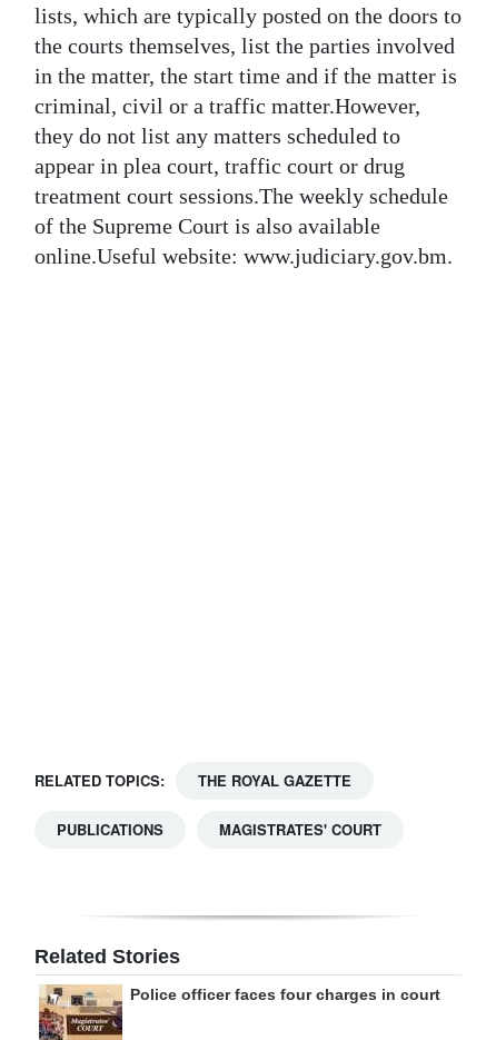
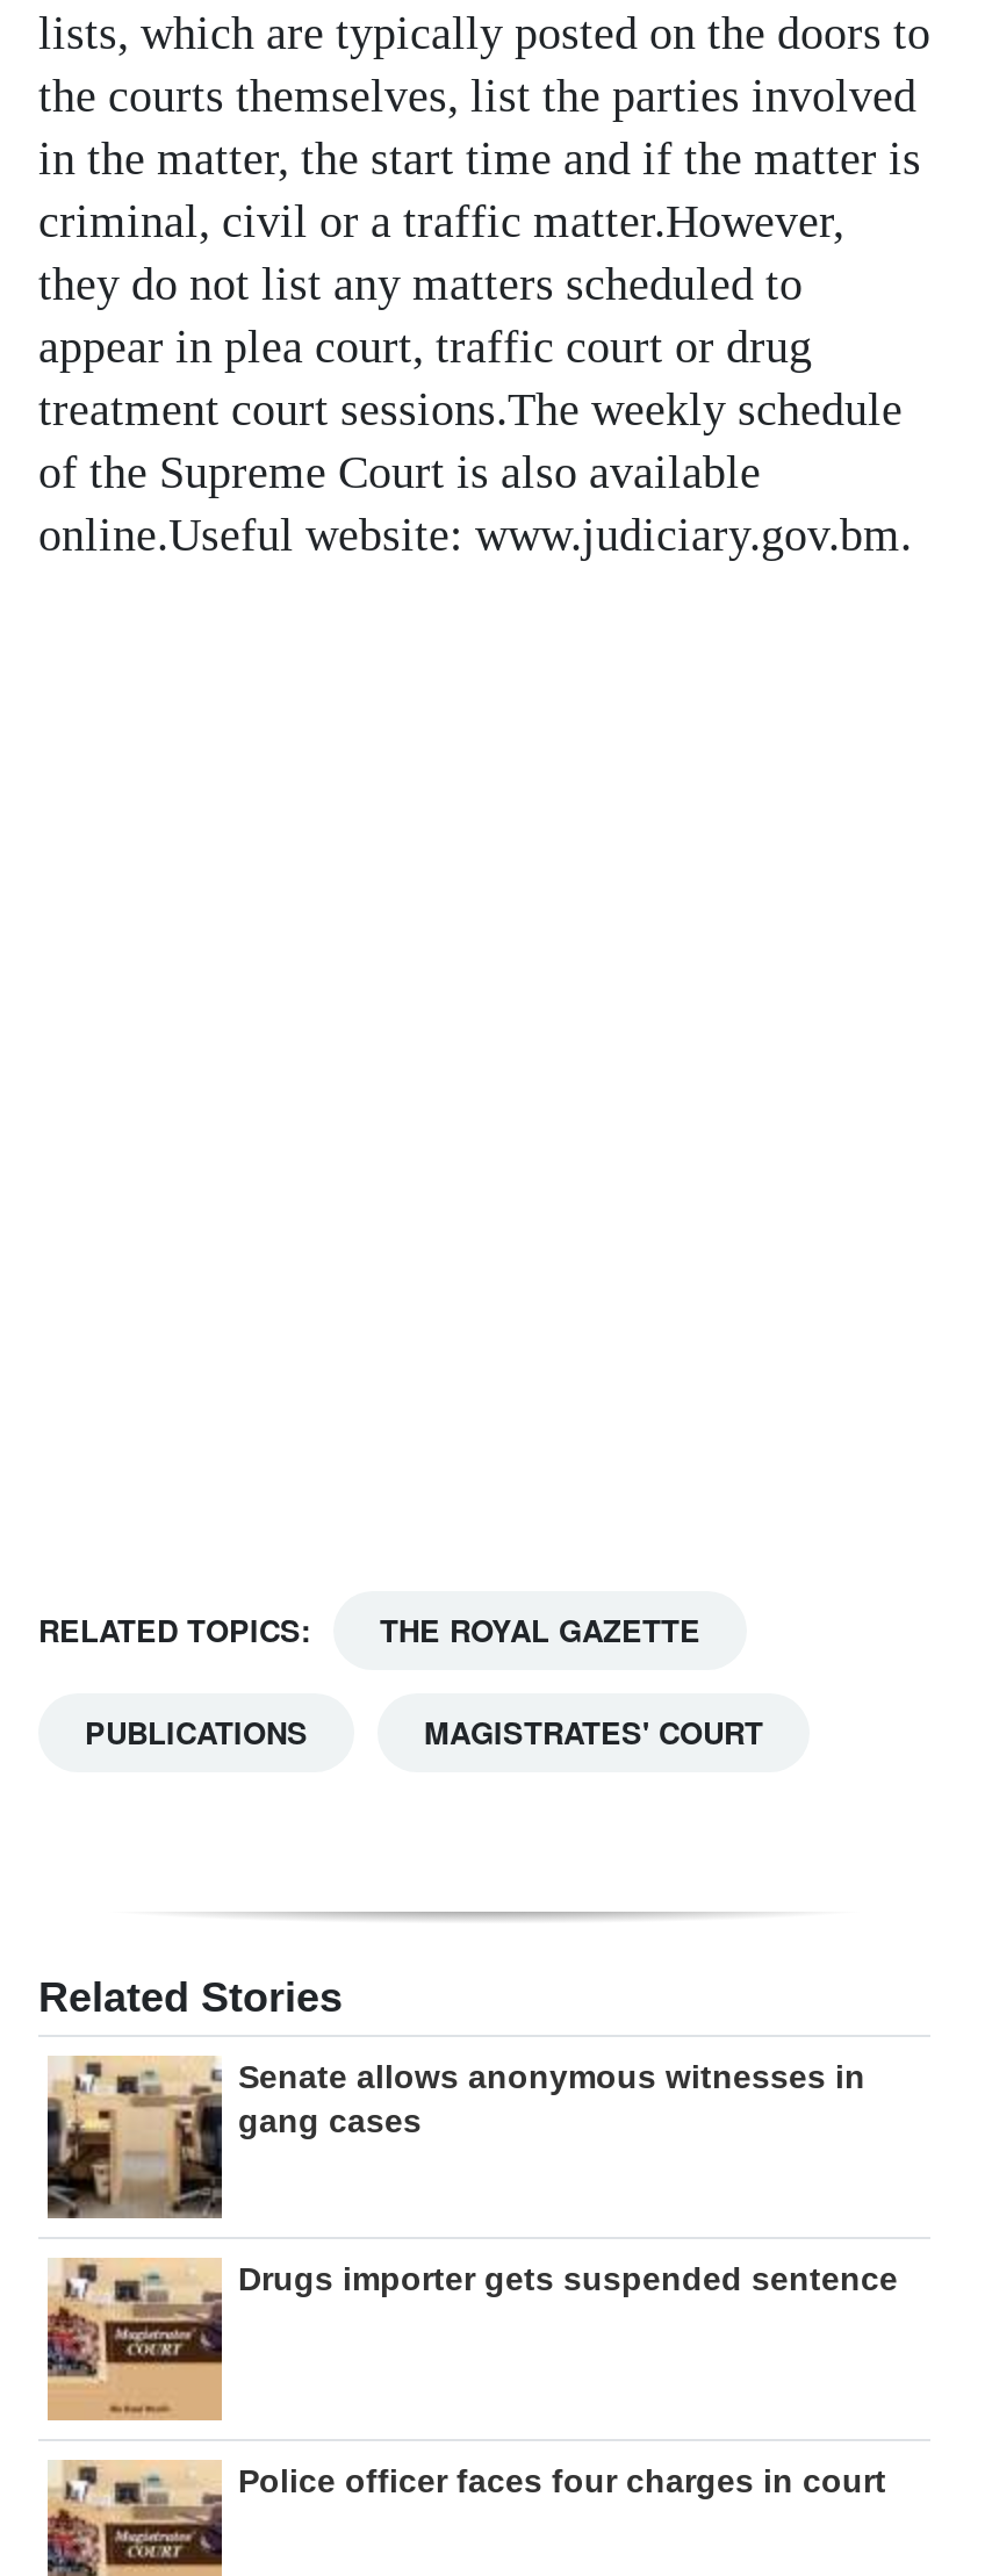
+ [image]
+ Senate allows anonymous witnesses in
+ gang cases

+ [image]
+ Drugs importer gets suspended sentence
